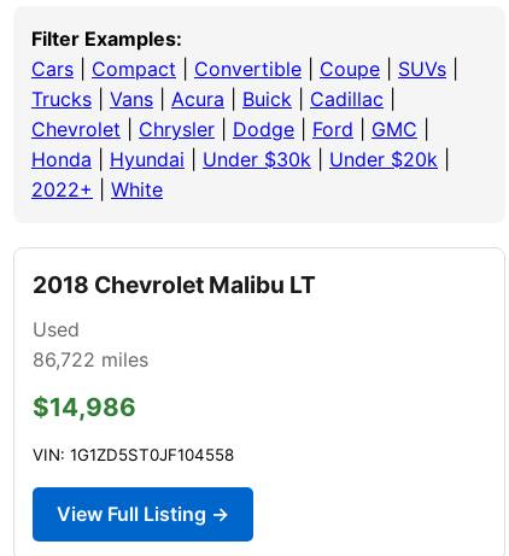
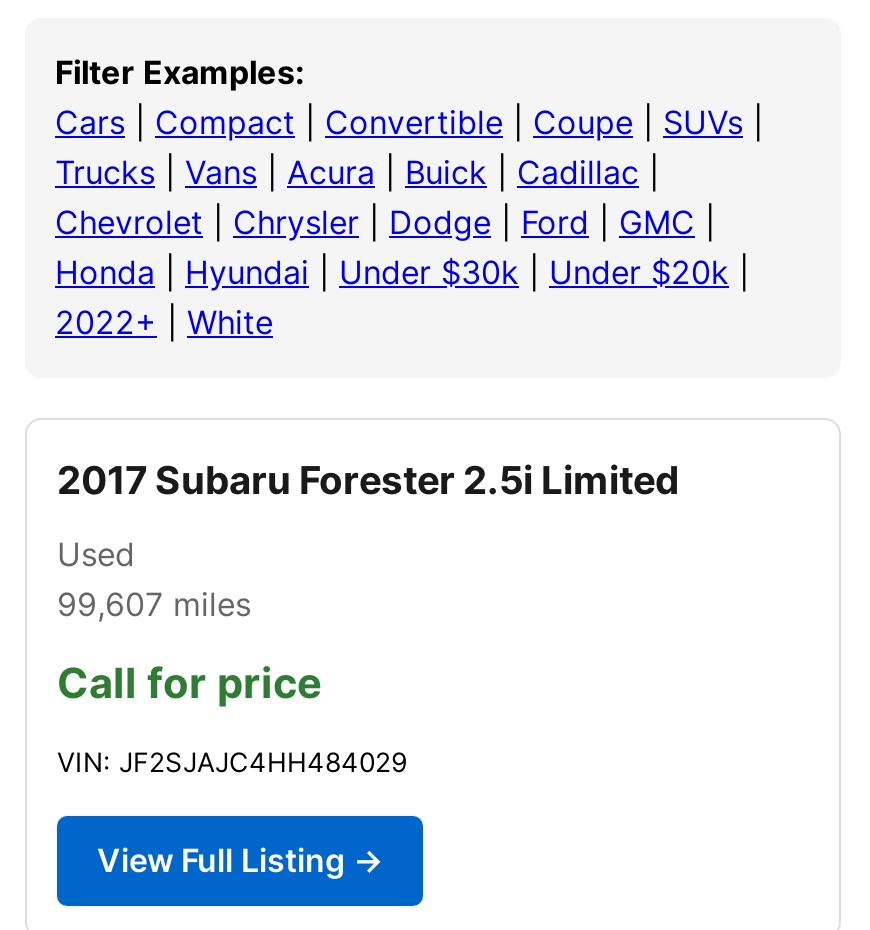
- 2018 Chevrolet Malibu LT
+ 2017 Subaru Forester 2.5i Limited

- 86,722 miles
+ 99,607 miles

- $14,986
+ Call for price

- VIN: 1G1ZD5ST0JF104558
+ VIN: JF2SJAJC4HH484029
